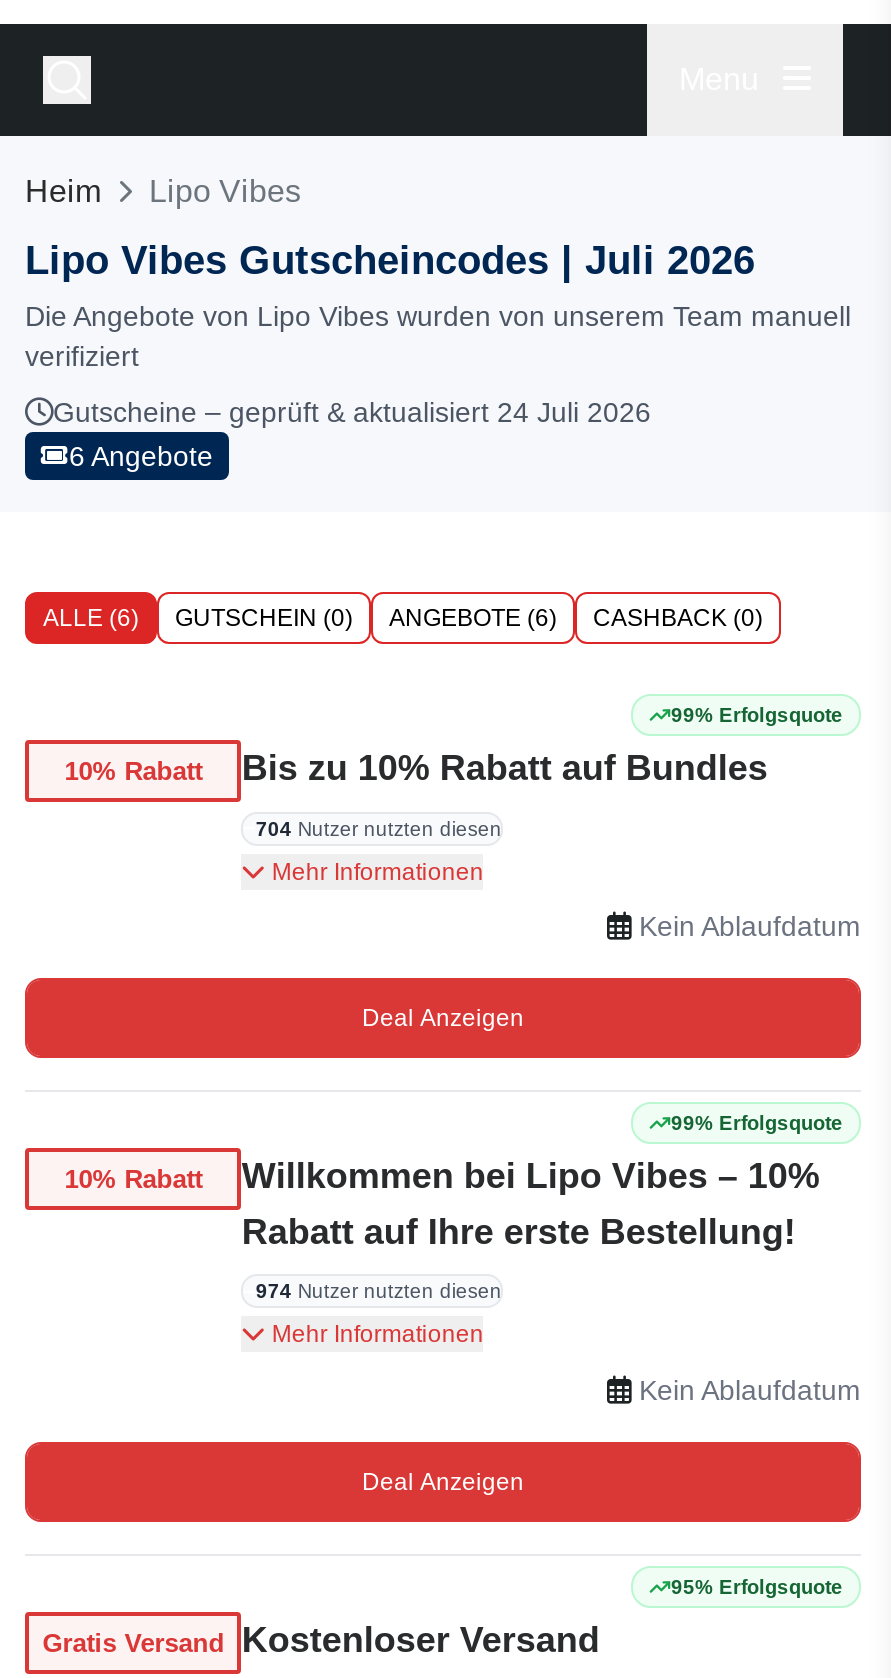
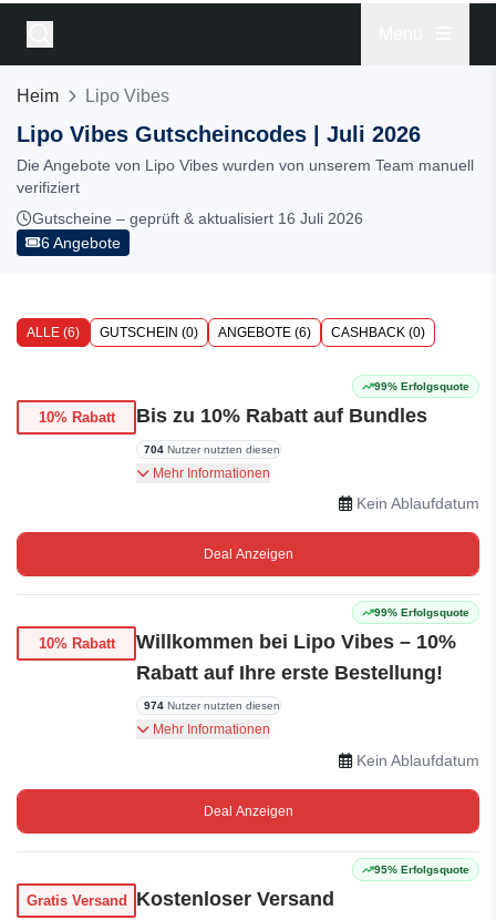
- Gutscheine – geprüft & aktualisiert 24 Juli 2026
+ Gutscheine – geprüft & aktualisiert 16 Juli 2026
